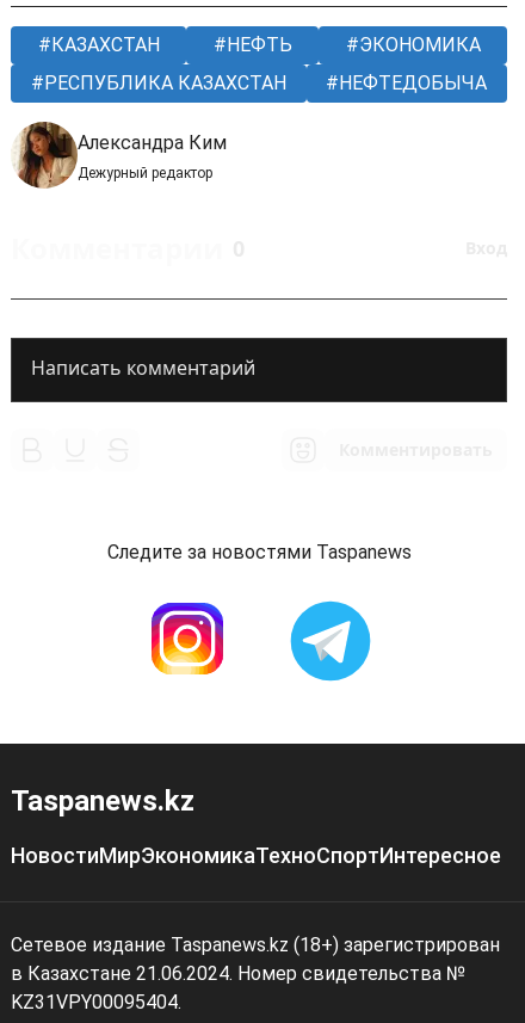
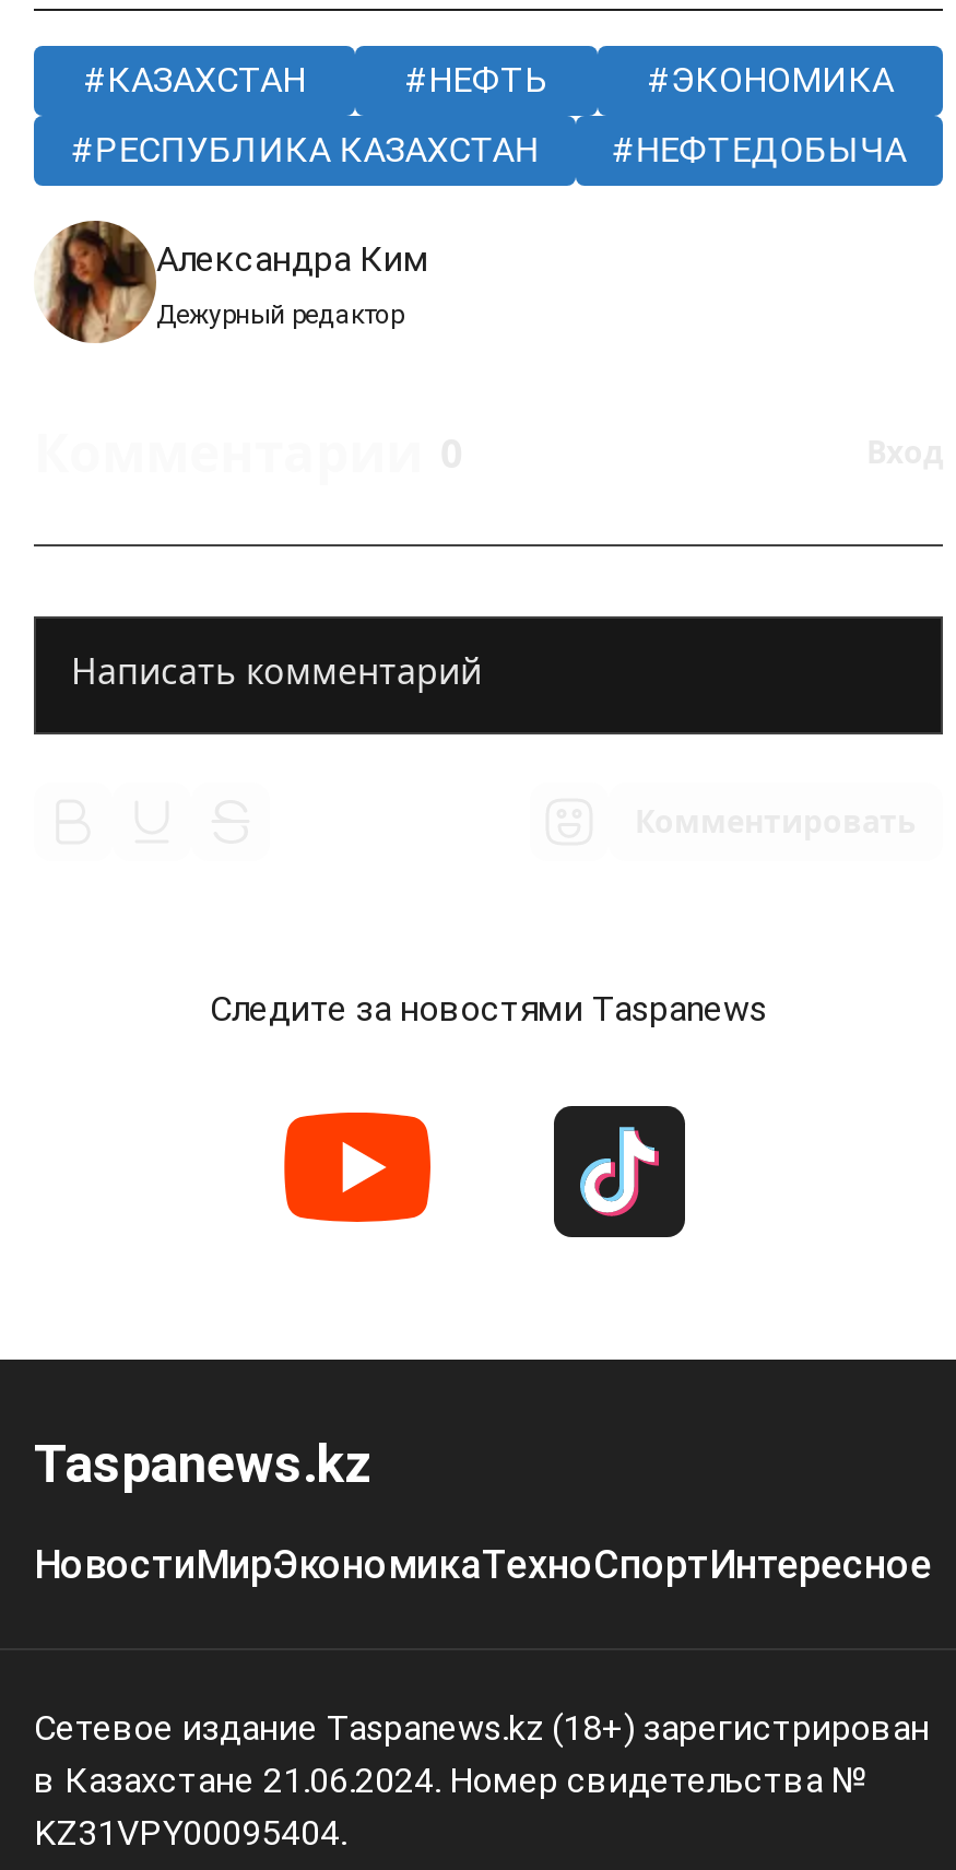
- [image]
+ [image]

- [image]
+ [image]
